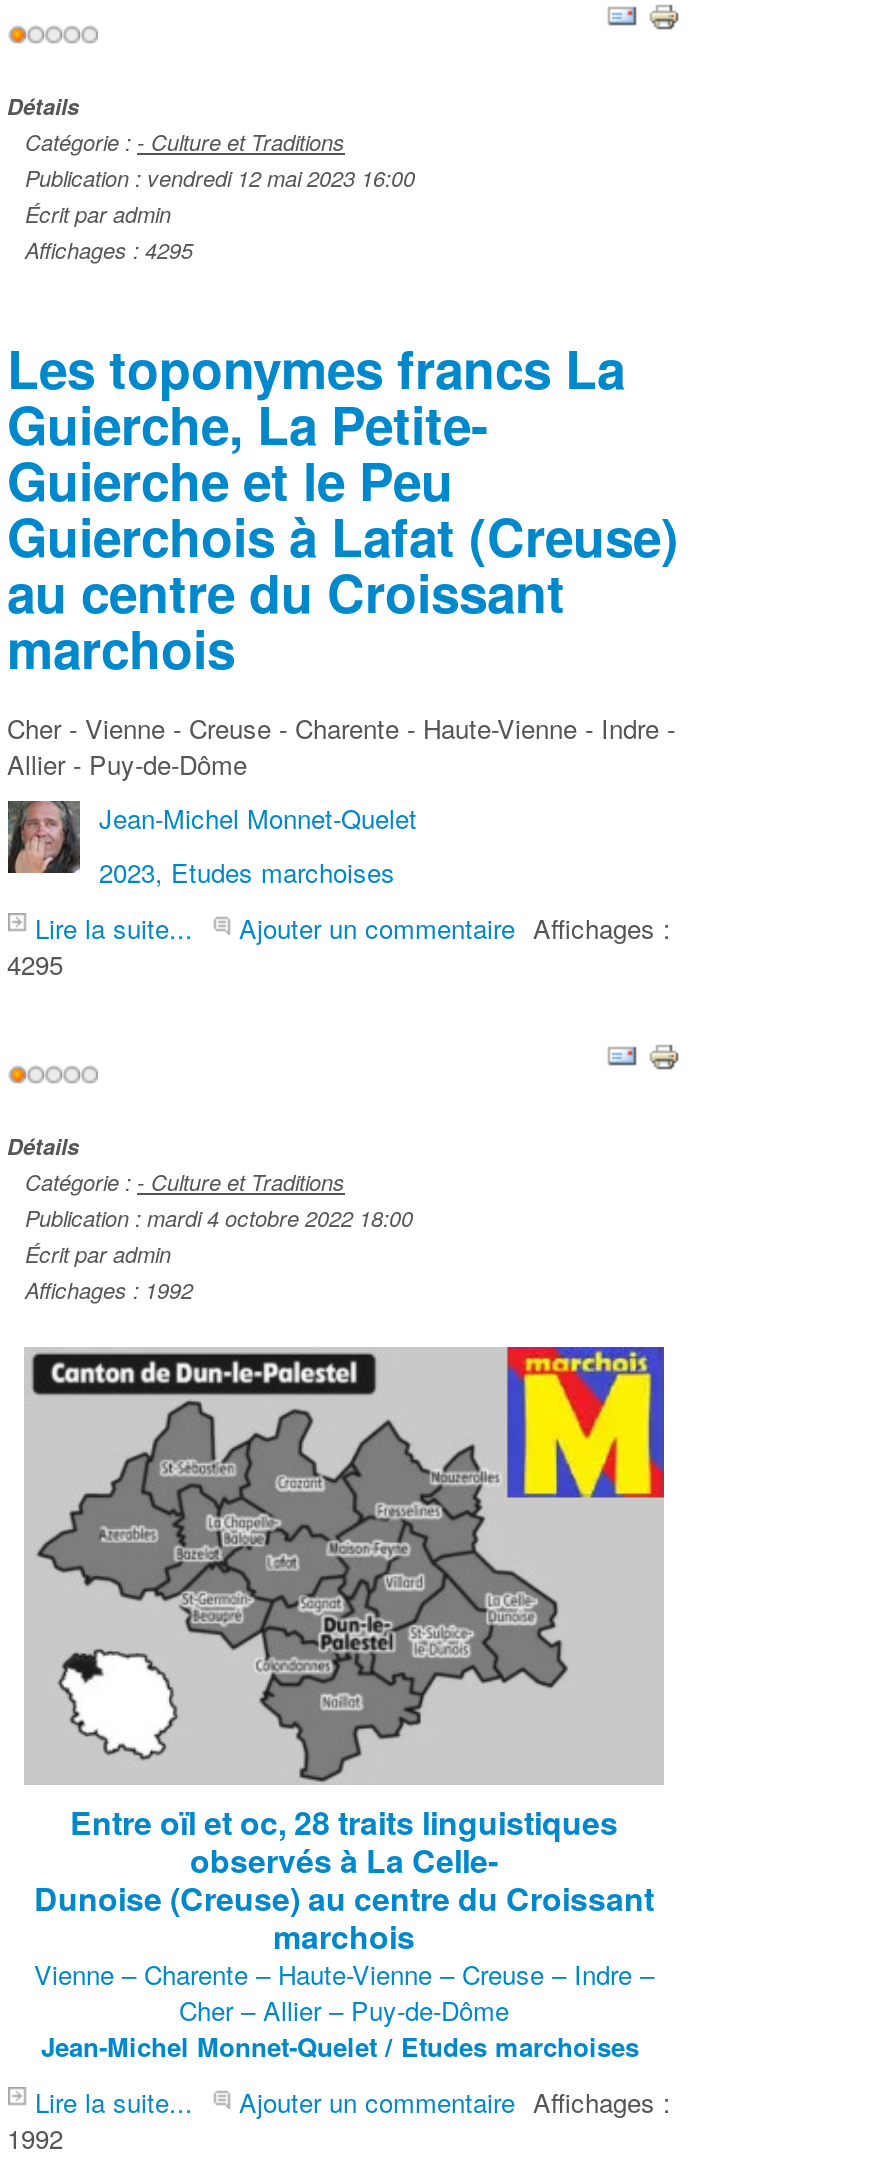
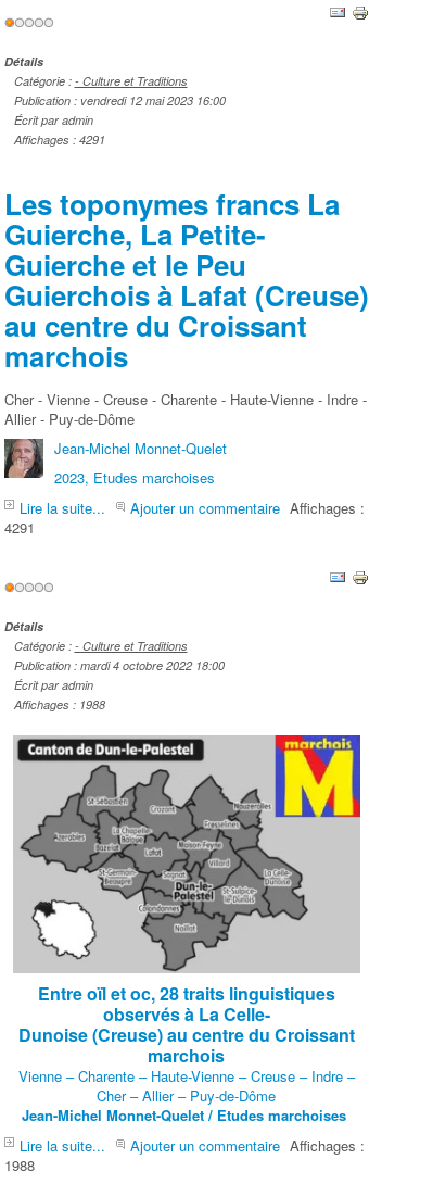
- Affichages : 4295
+ Affichages : 4291

- 4295
+ 4291

- Affichages : 1992
+ Affichages : 1988

- 1992
+ 1988
